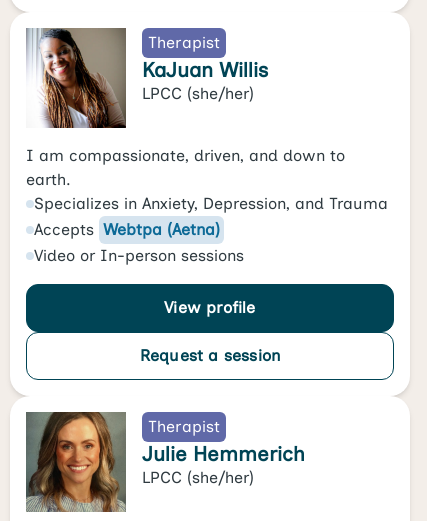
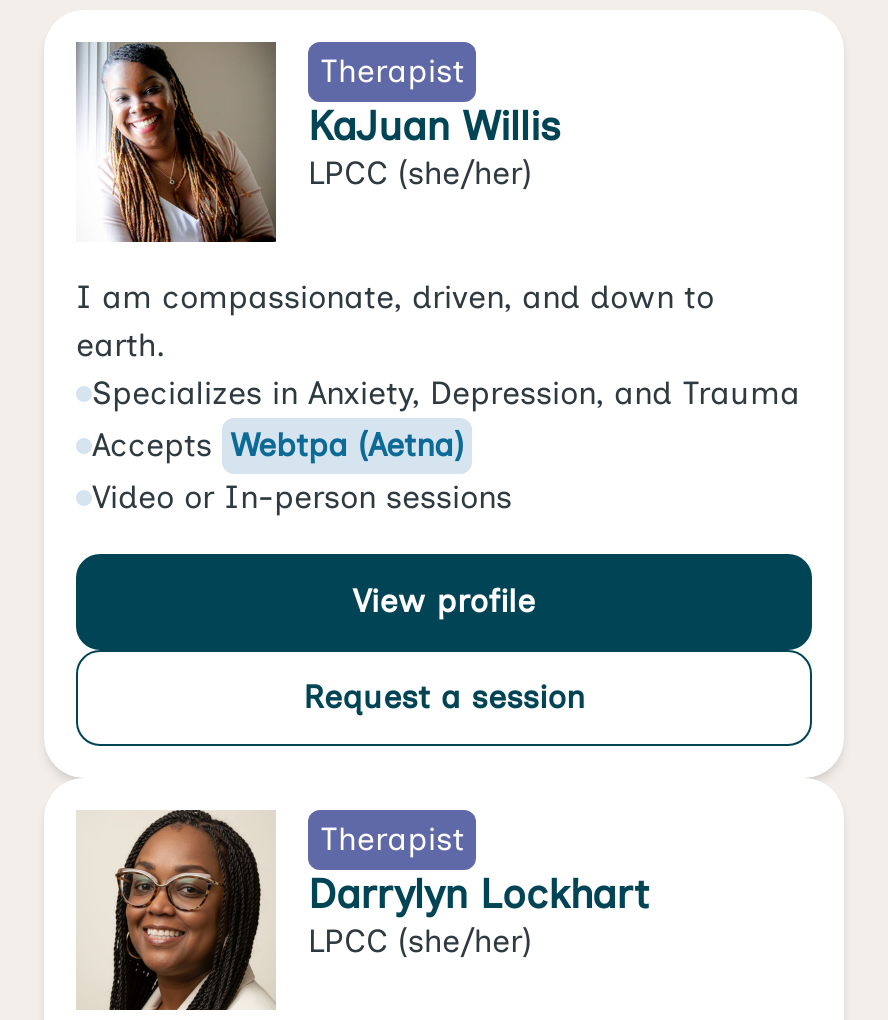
- [image]
- Julie Hemmerich
+ [image]
+ Darrylyn Lockhart
